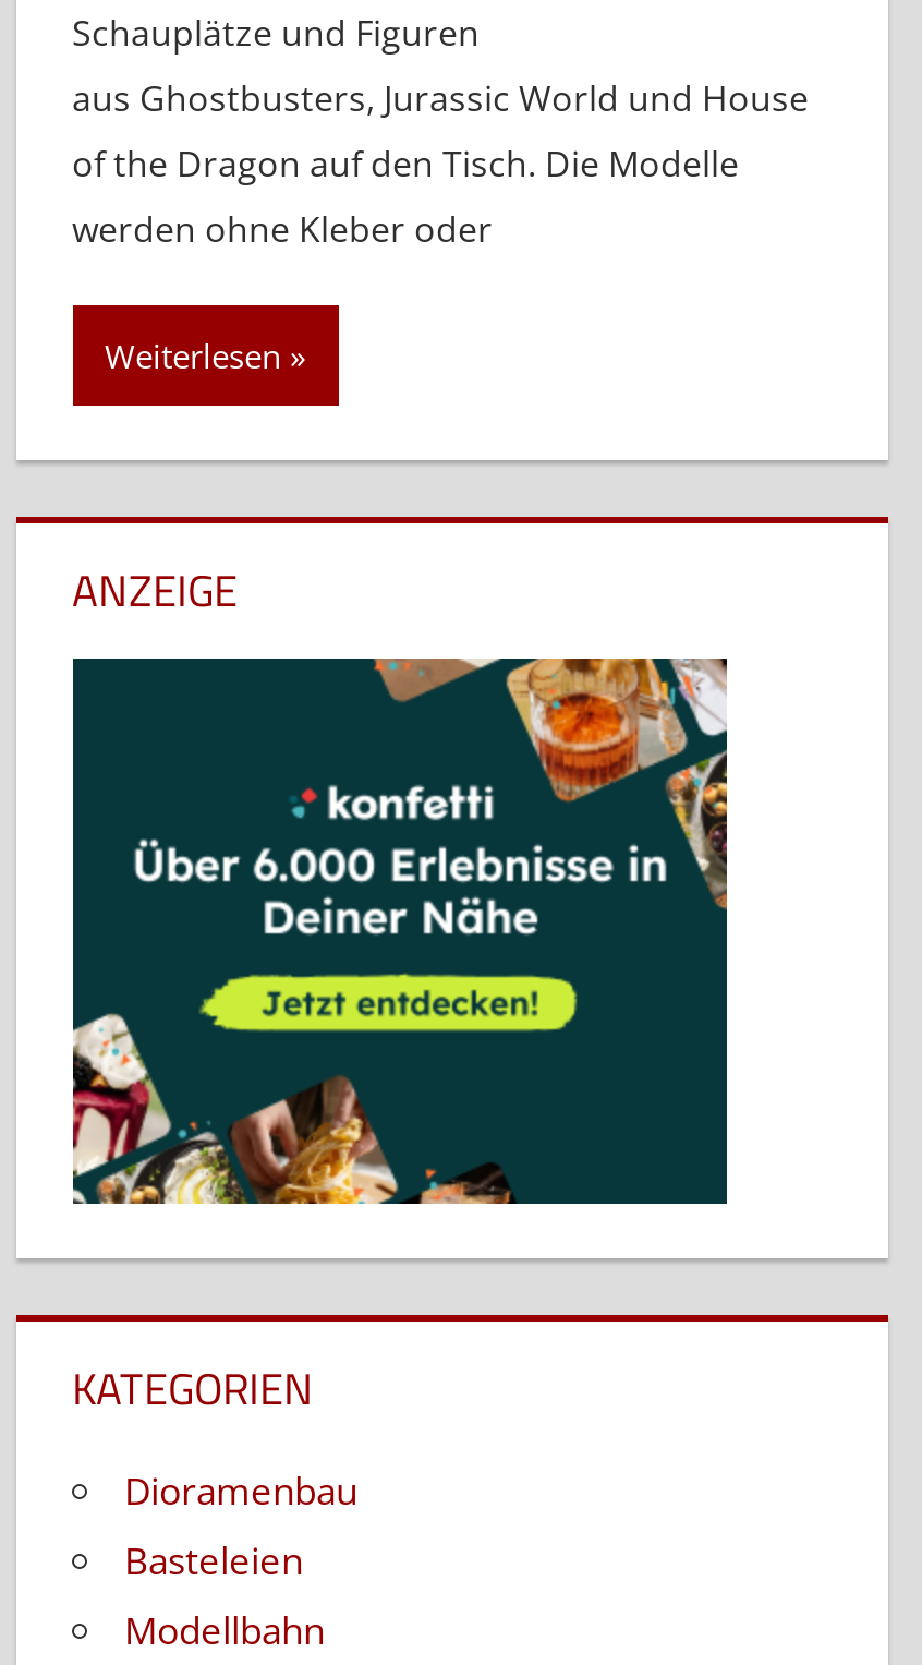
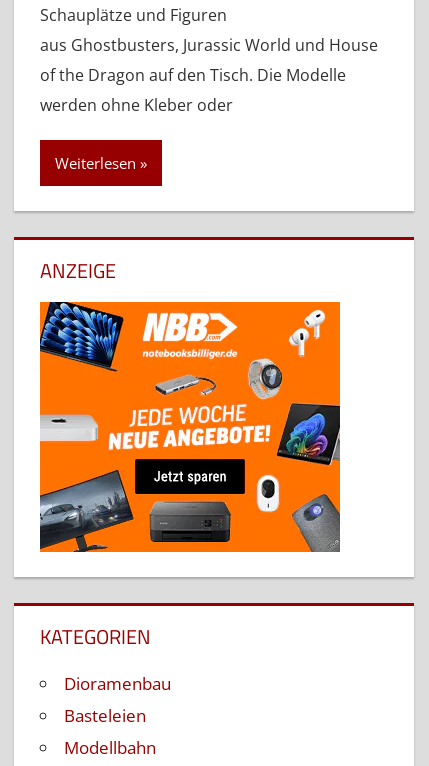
- [image]
+ [image]
